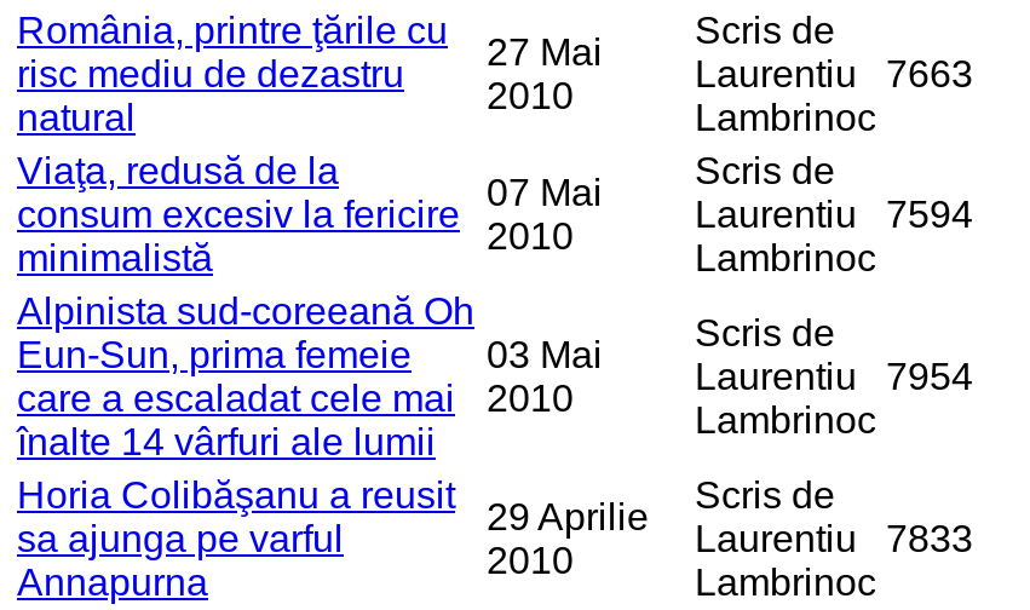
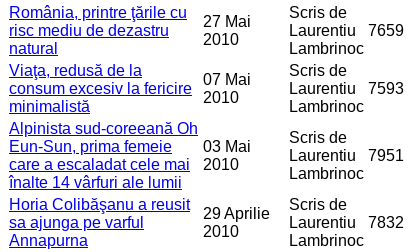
- Laurentiu 7663
+ Laurentiu 7659

- Laurentiu 7594
+ Laurentiu 7593

- Laurentiu 7954
+ Laurentiu 7951

- Laurentiu 7833
+ Laurentiu 7832
